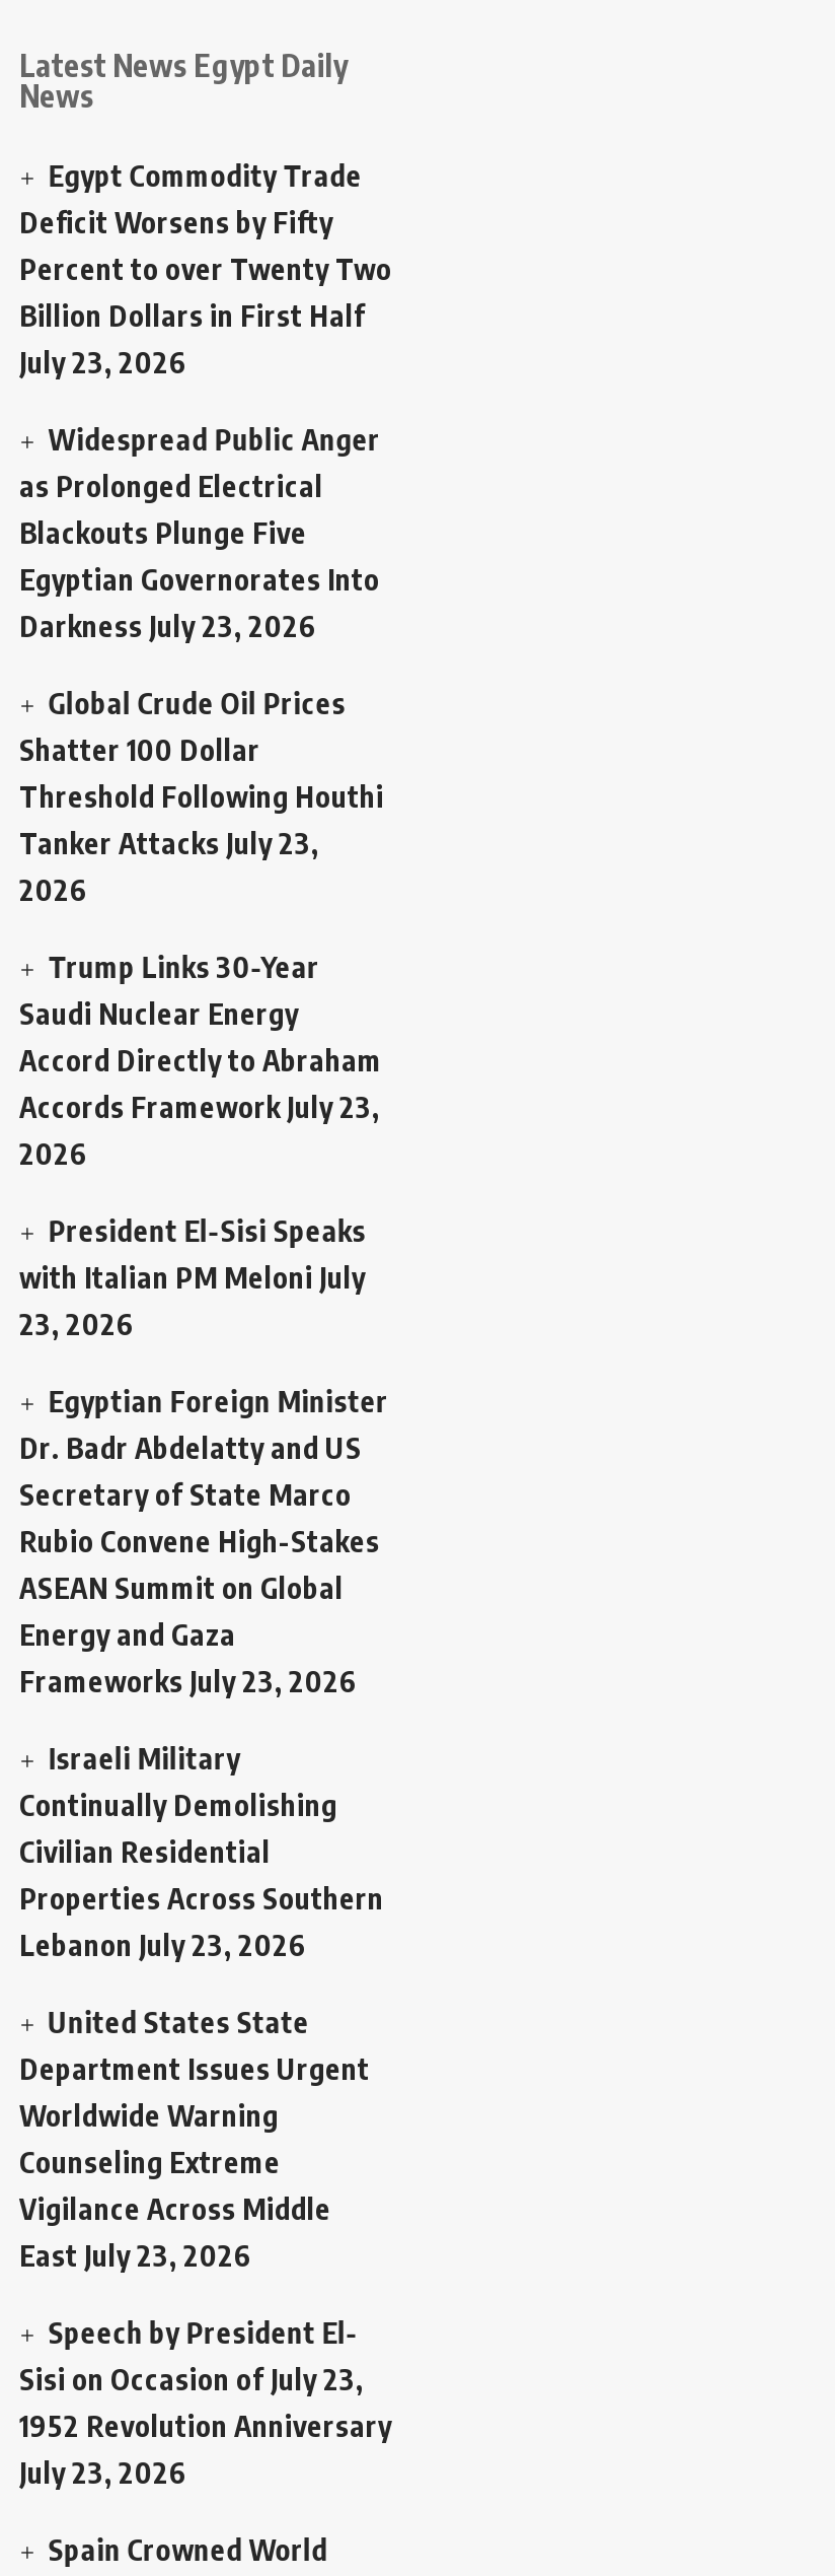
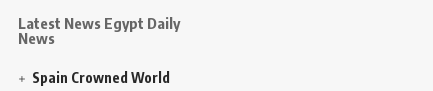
- Egypt Commodity Trade
- Deficit Worsens by Fifty
- Percent to over Twenty Two
- Billion Dollars in First Half
- July 23, 2026
- Widespread Public Anger
- as Prolonged Electrical
- Blackouts Plunge Five
- Egyptian Governorates Into
- Darkness July 23, 2026
- Global Crude Oil Prices
- Shatter 100 Dollar
- Threshold Following Houthi
- Tanker Attacks July 23,
- 2026
- Trump Links 30-Year
- Saudi Nuclear Energy
- Accord Directly to Abraham
- Accords Framework July 23,
- 2026
- President El-Sisi Speaks
- with Italian PM Meloni July
- 23, 2026
- Egyptian Foreign Minister
- Dr. Badr Abdelatty and US
- Secretary of State Marco
- Rubio Convene High-Stakes
- ASEAN Summit on Global
- Energy and Gaza
- Frameworks July 23, 2026
- Israeli Military
- Continually Demolishing
- Civilian Residential
- Properties Across Southern
- Lebanon July 23, 2026
- United States State
- Department Issues Urgent
- Worldwide Warning
- Counseling Extreme
- Vigilance Across Middle
- East July 23, 2026
- Speech by President El-
- Sisi on Occasion of July 23,
- 1952 Revolution Anniversary
- July 23, 2026
